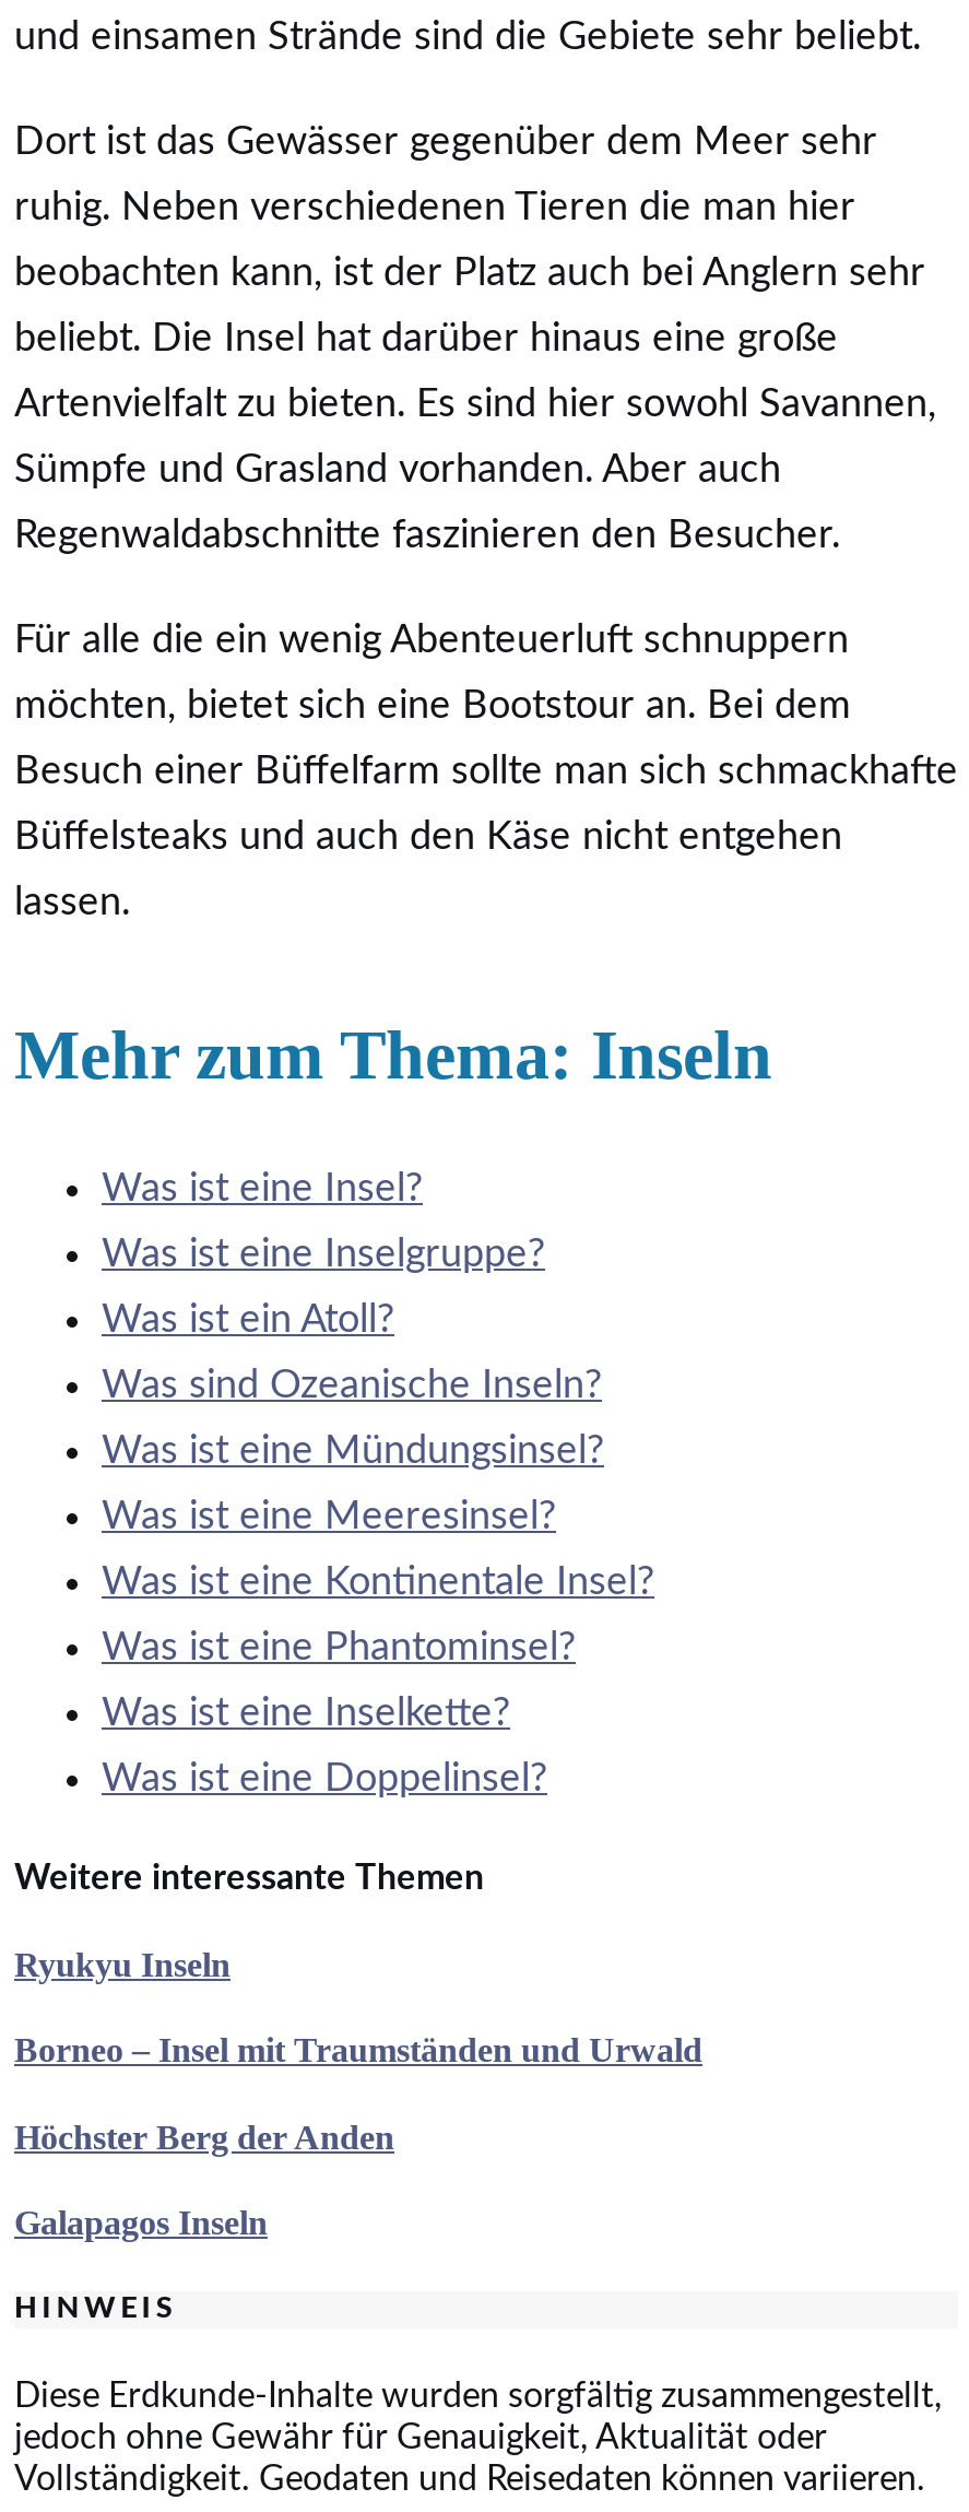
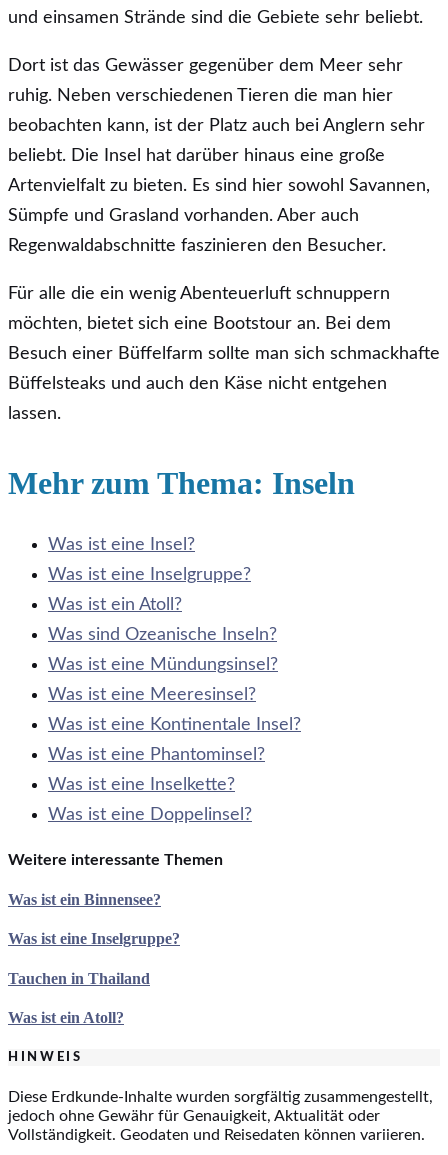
- Ryukyu Inseln
+ Was ist ein Binnensee?

- Borneo – Insel mit Traumständen und Urwald
+ Was ist eine Inselgruppe?

- Höchster Berg der Anden
+ Tauchen in Thailand

- Galapagos Inseln
+ Was ist ein Atoll?
